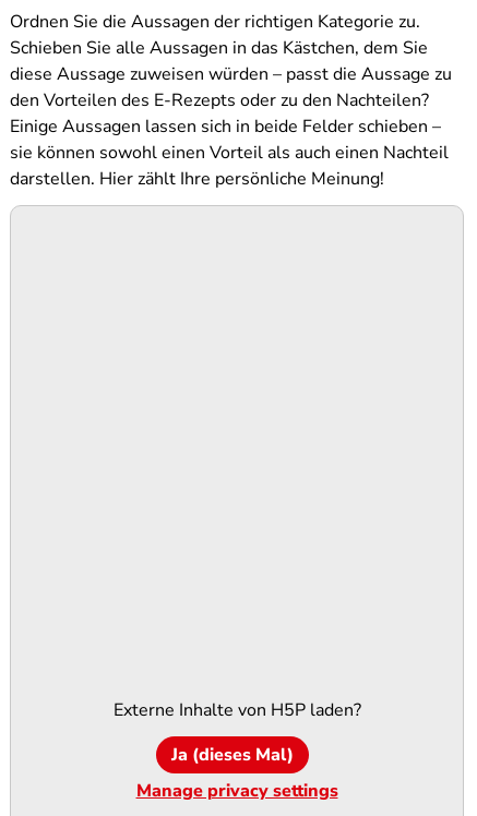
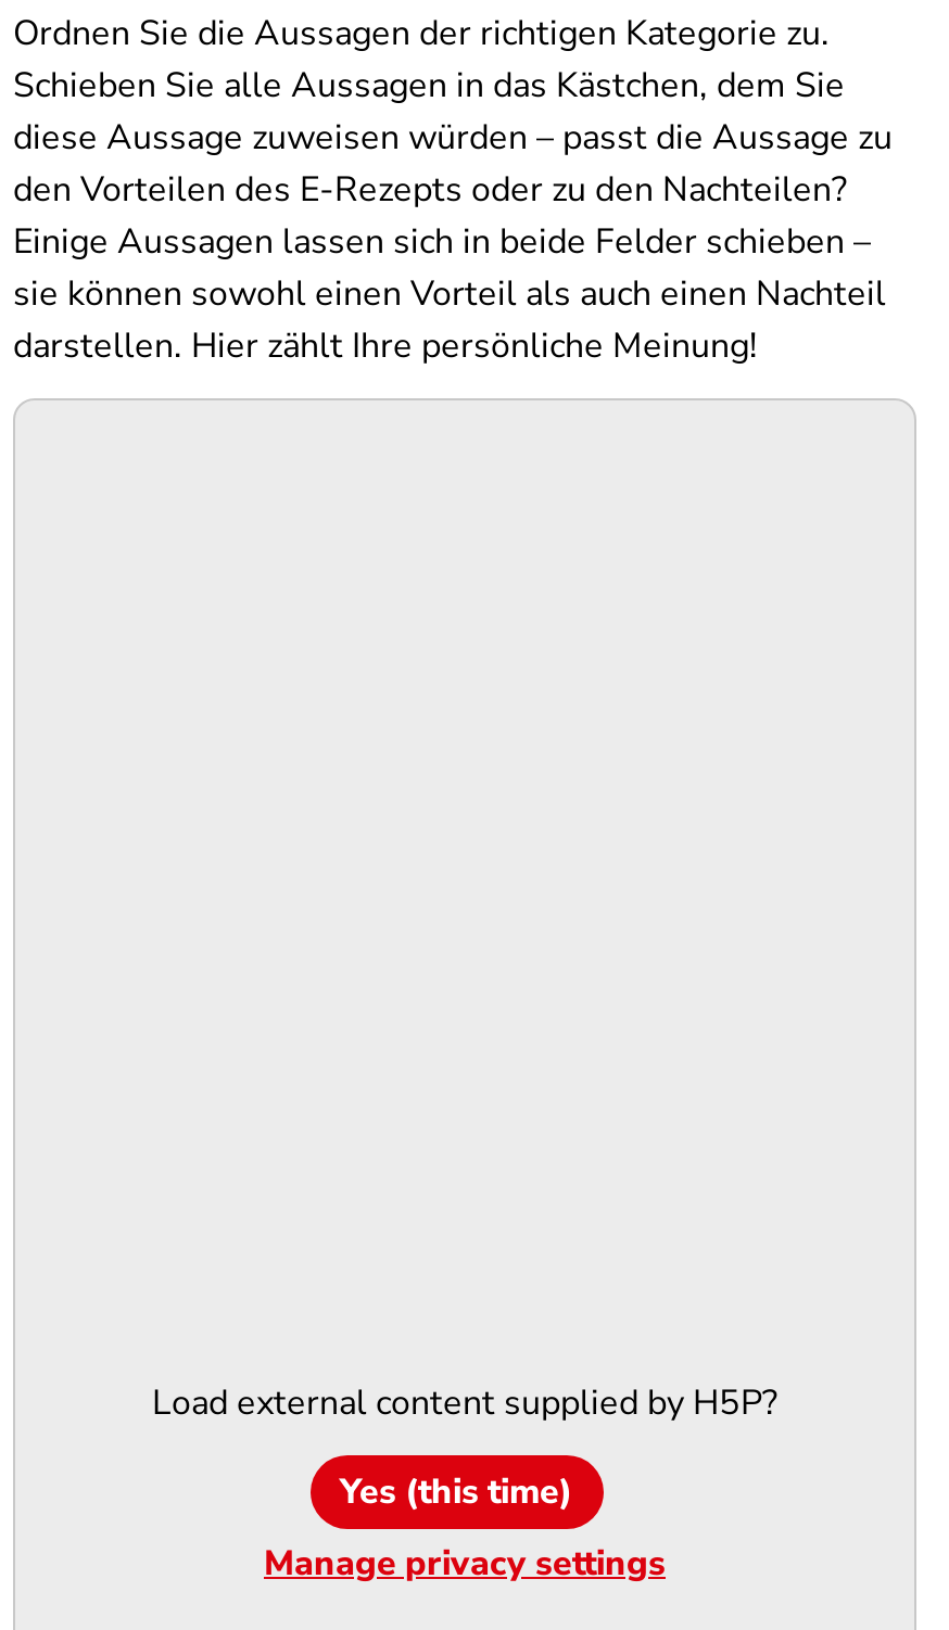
- Externe Inhalte von H5P laden?
+ Load external content supplied by H5P?

- Ja (dieses Mal)
+ Yes (this time)
